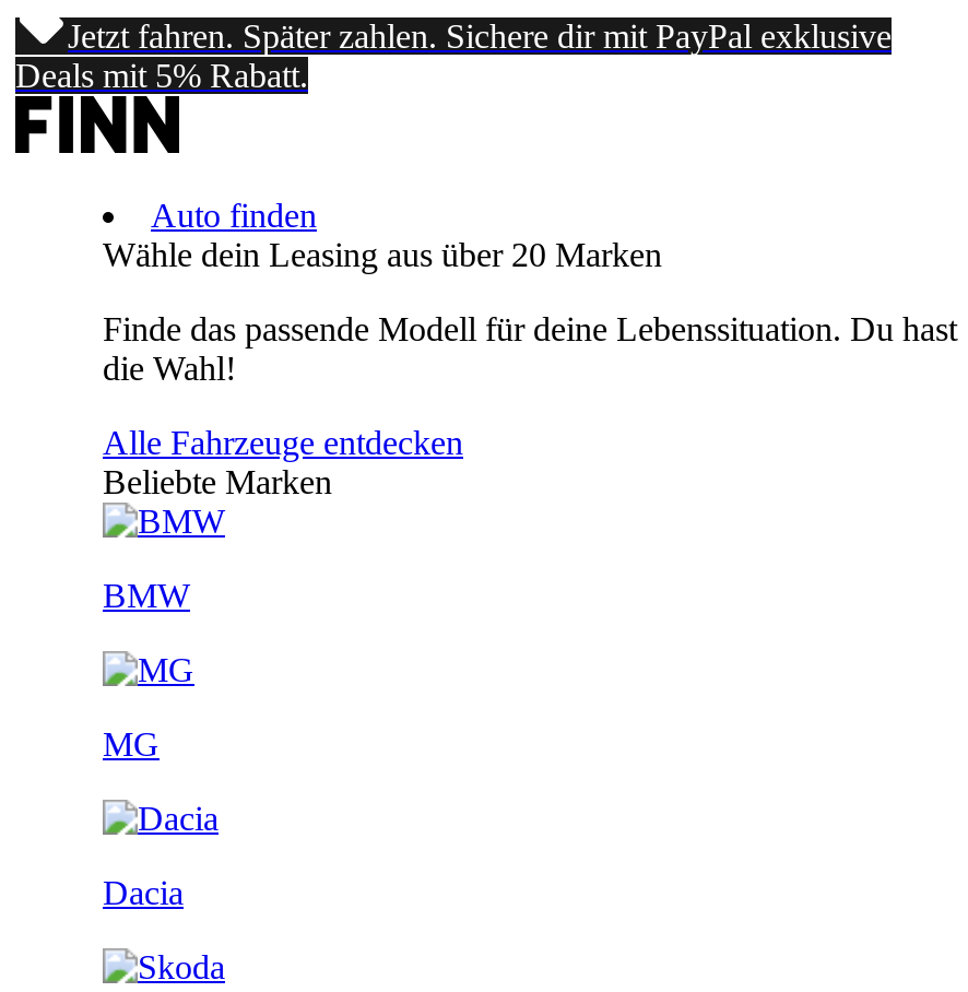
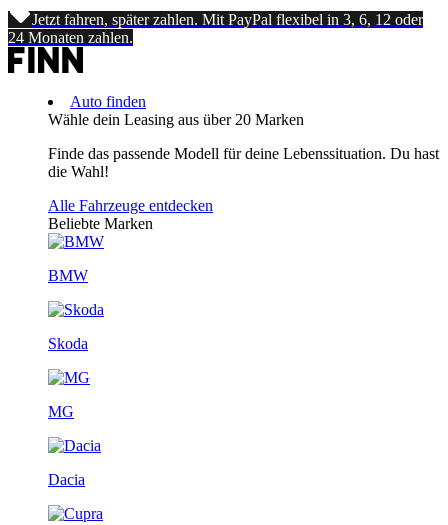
- Jetzt fahren. Später zahlen. Sichere dir mit PayPal exklusive
- Deals mit 5% Rabatt.
+ Jetzt fahren, später zahlen. Mit PayPal flexibel in 3, 6, 12 oder
+ 24 Monaten zahlen.

+ Skoda
